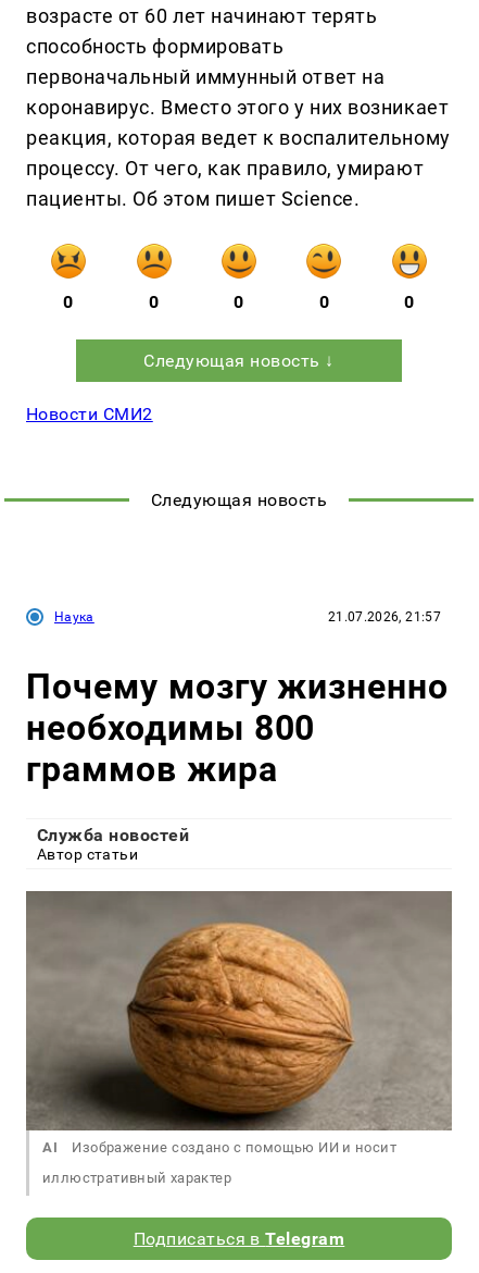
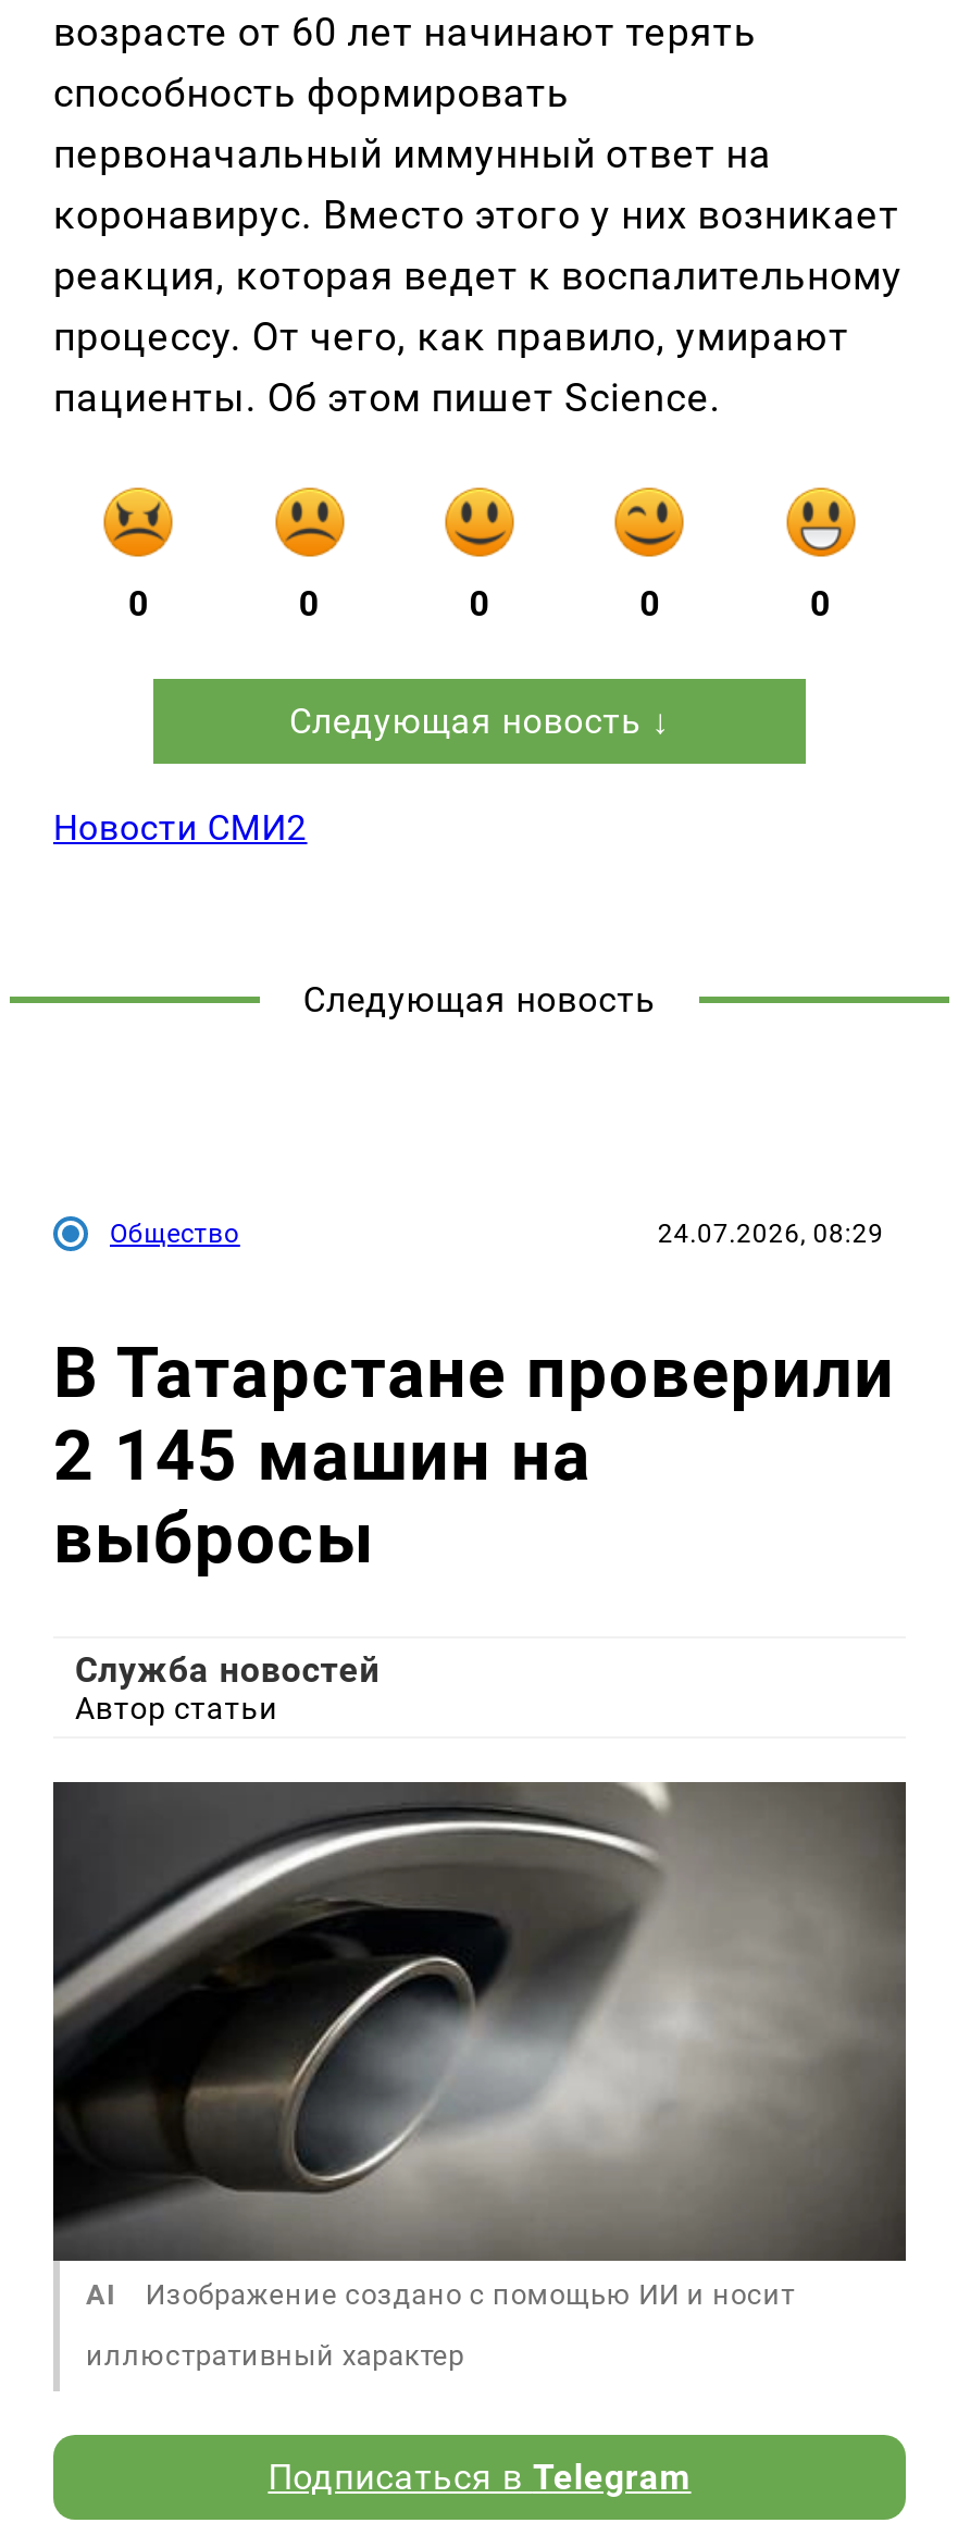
- Наука
- 21.07.2026, 21:57
+ Общество
+ 24.07.2026, 08:29

- Почему мозгу жизненно
- необходимы 800
- граммов жира
+ В Татарстане проверили
+ 2 145 машин на
+ выбросы

- [image]
+ [image]
